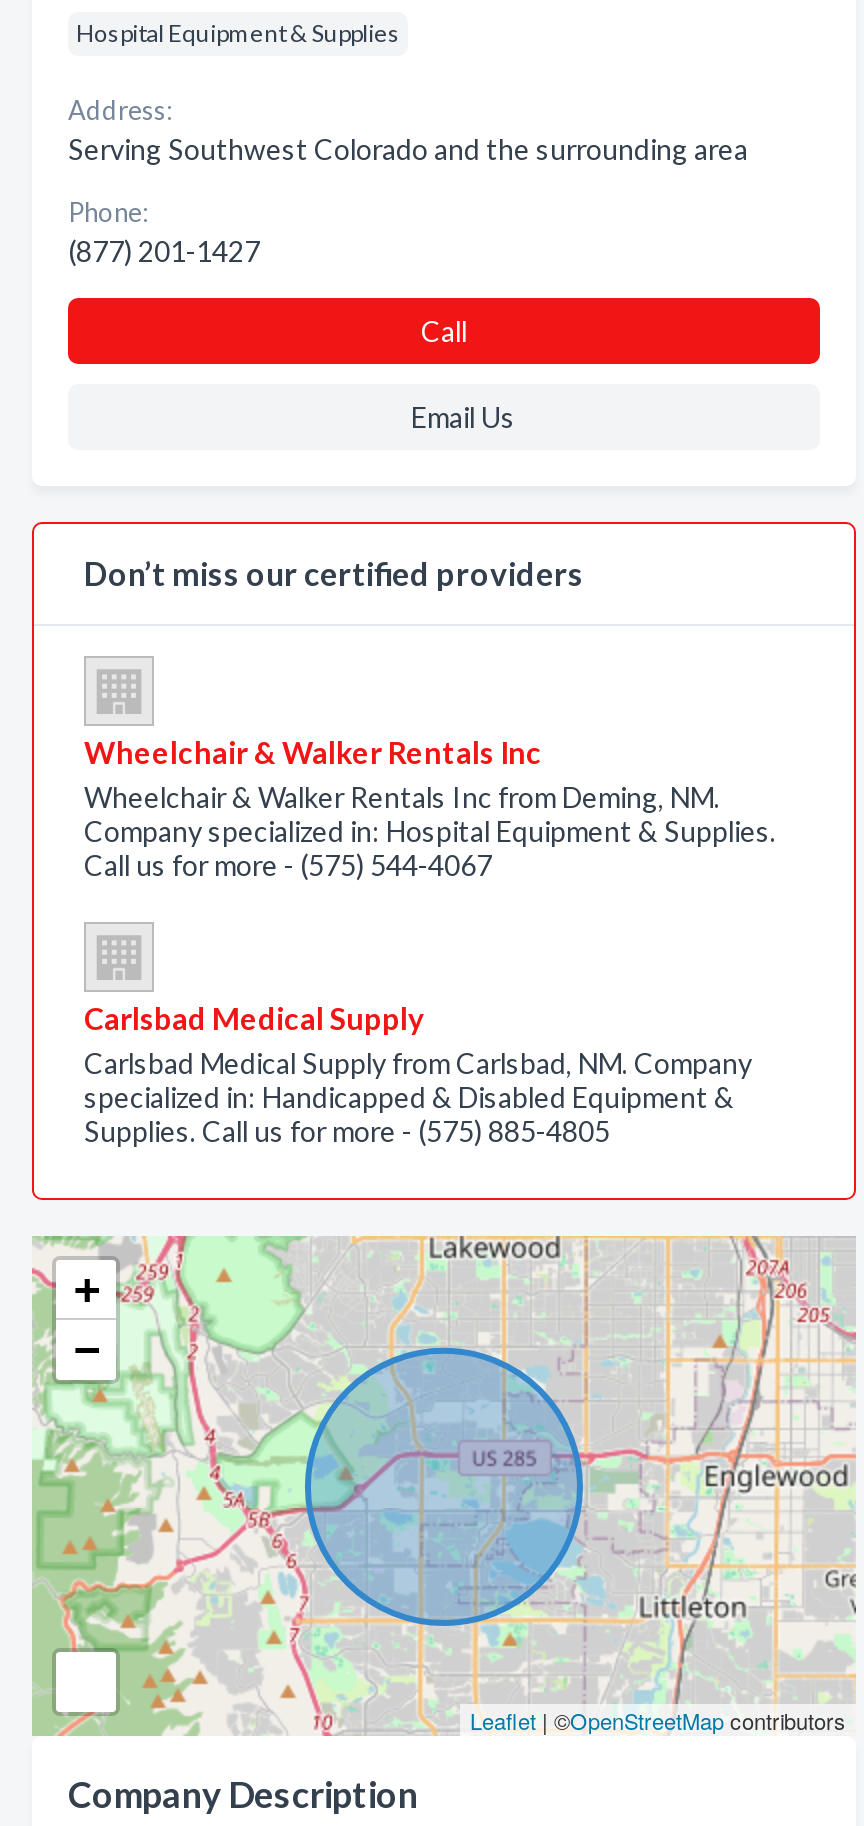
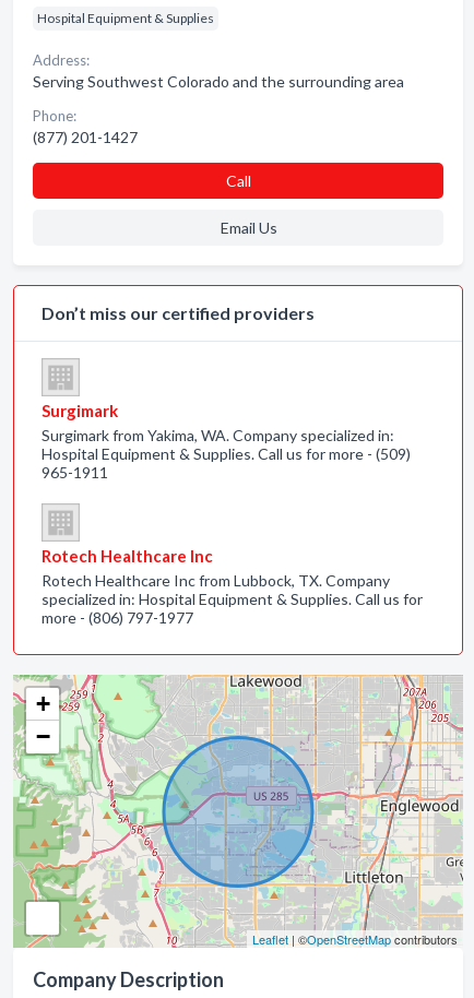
- Wheelchair & Walker Rentals Inc
- Wheelchair & Walker Rentals Inc from Deming, NM.
- Company specialized in: Hospital Equipment & Supplies.
- Call us for more - (575) 544-4067
+ Surgimark
+ Surgimark from Yakima, WA. Company specialized in:
+ Hospital Equipment & Supplies. Call us for more - (509)
+ 965-1911

- Carlsbad Medical Supply
- Carlsbad Medical Supply from Carlsbad, NM. Company
- specialized in: Handicapped & Disabled Equipment &
- Supplies. Call us for more - (575) 885-4805
+ Rotech Healthcare Inc
+ Rotech Healthcare Inc from Lubbock, TX. Company
+ specialized in: Hospital Equipment & Supplies. Call us for
+ more - (806) 797-1977
